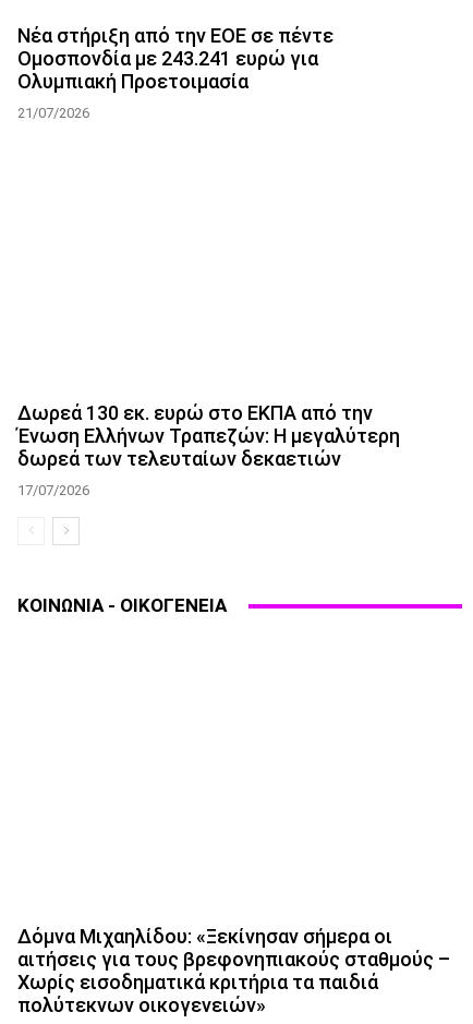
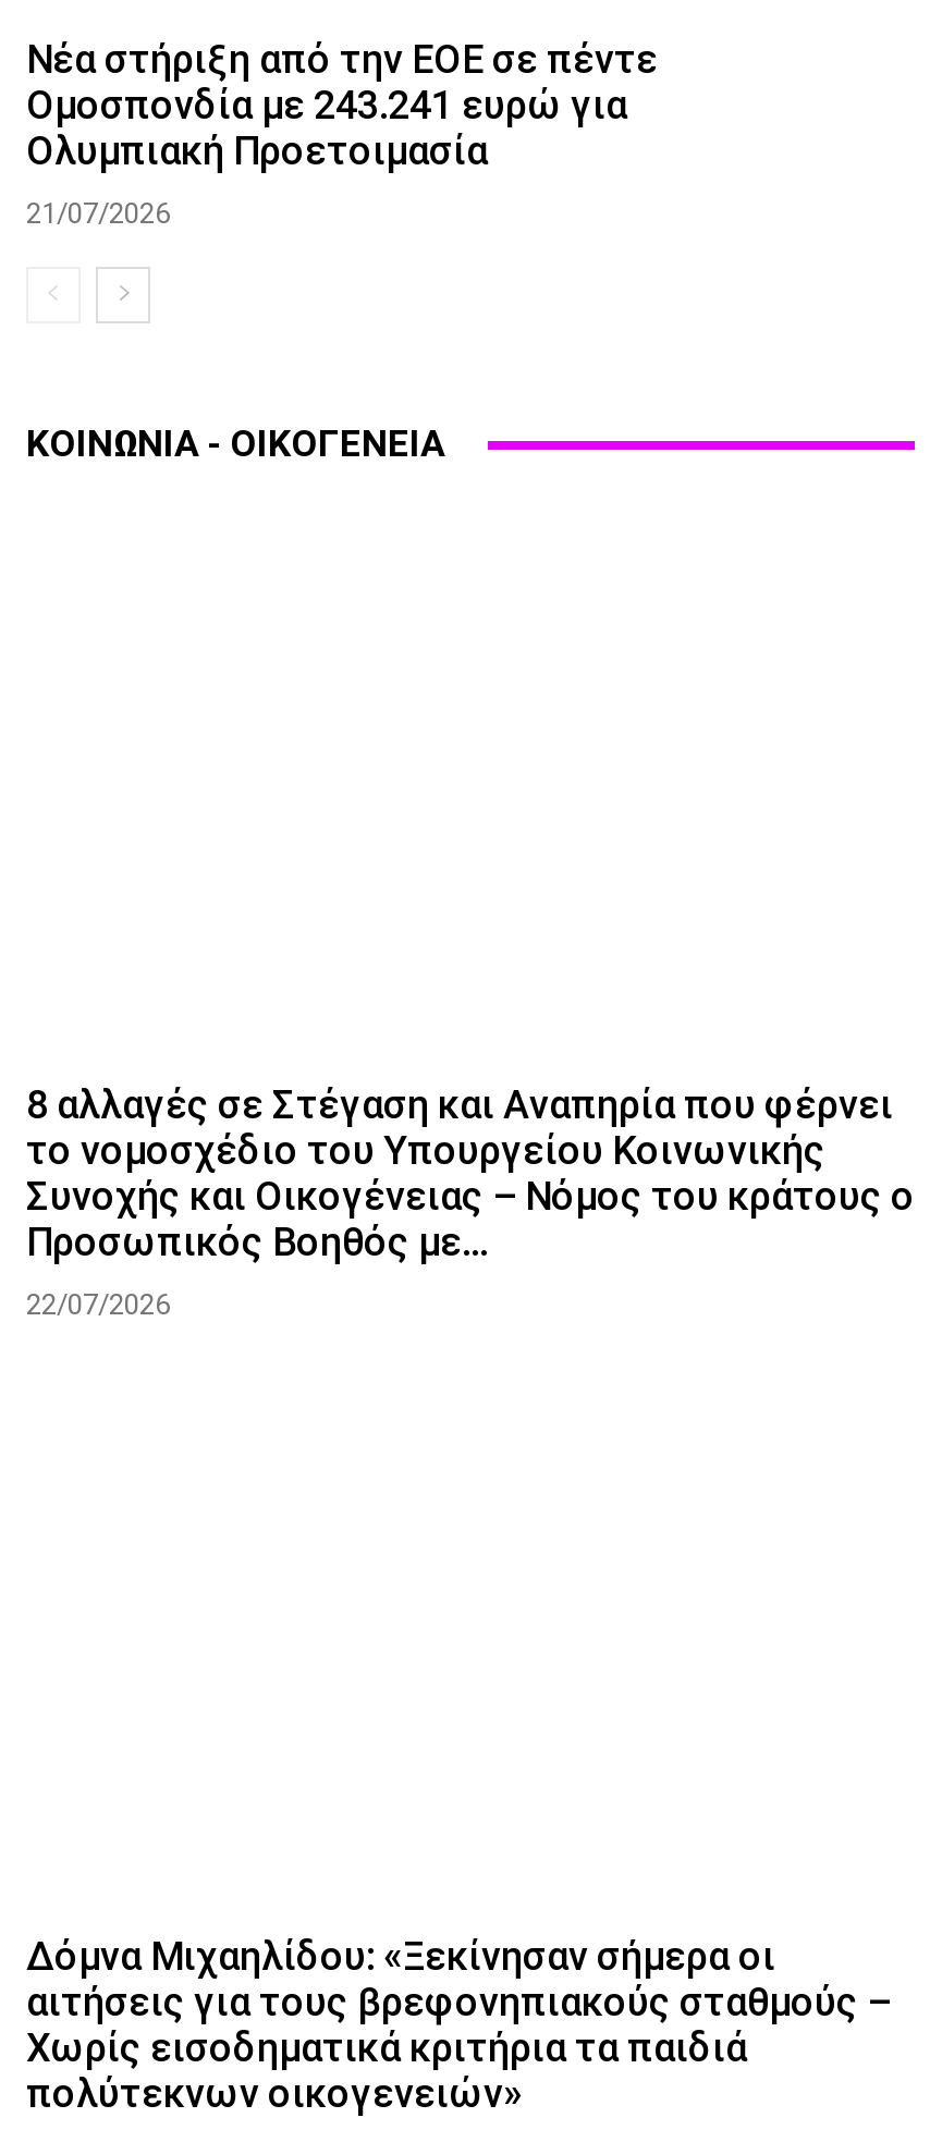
- Δωρεά 130 εκ. ευρώ στο ΕΚΠΑ από την
- Ένωση Ελλήνων Τραπεζών: Η μεγαλύτερη
- δωρεά των τελευταίων δεκαετιών
- 17/07/2026

moved up: ΚΟΙΝΩΝΙΑ - ΟΙΚΟΓΕΝΕΙΑ

+ 8 αλλαγές σε Στέγαση και Αναπηρία που φέρνει
+ το νομοσχέδιο του Υπουργείου Κοινωνικής
+ Συνοχής και Οικογένειας – Νόμος του κράτους ο
+ Προσωπικός Βοηθός με...
+ 22/07/2026
